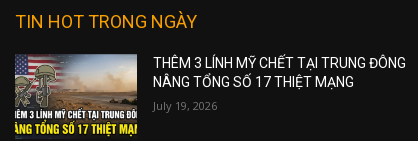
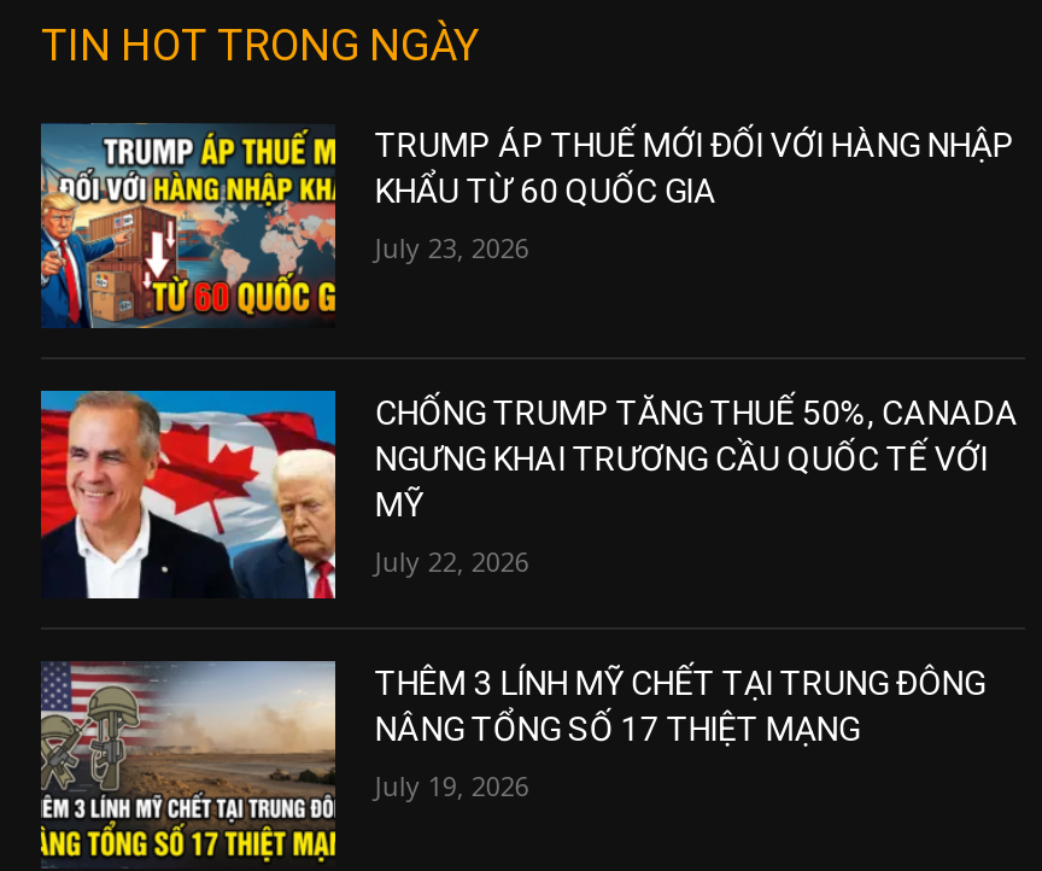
+ [image]
+ TRUMP ÁP THUẾ MỚI ĐỐI VỚI HÀNG NHẬP
+ KHẨU TỪ 60 QUỐC GIA
+ July 23, 2026

+ [image]
+ CHỐNG TRUMP TĂNG THUẾ 50%, CANADA
+ NGƯNG KHAI TRƯƠNG CẦU QUỐC TẾ VỚI
+ MỸ
+ July 22, 2026
